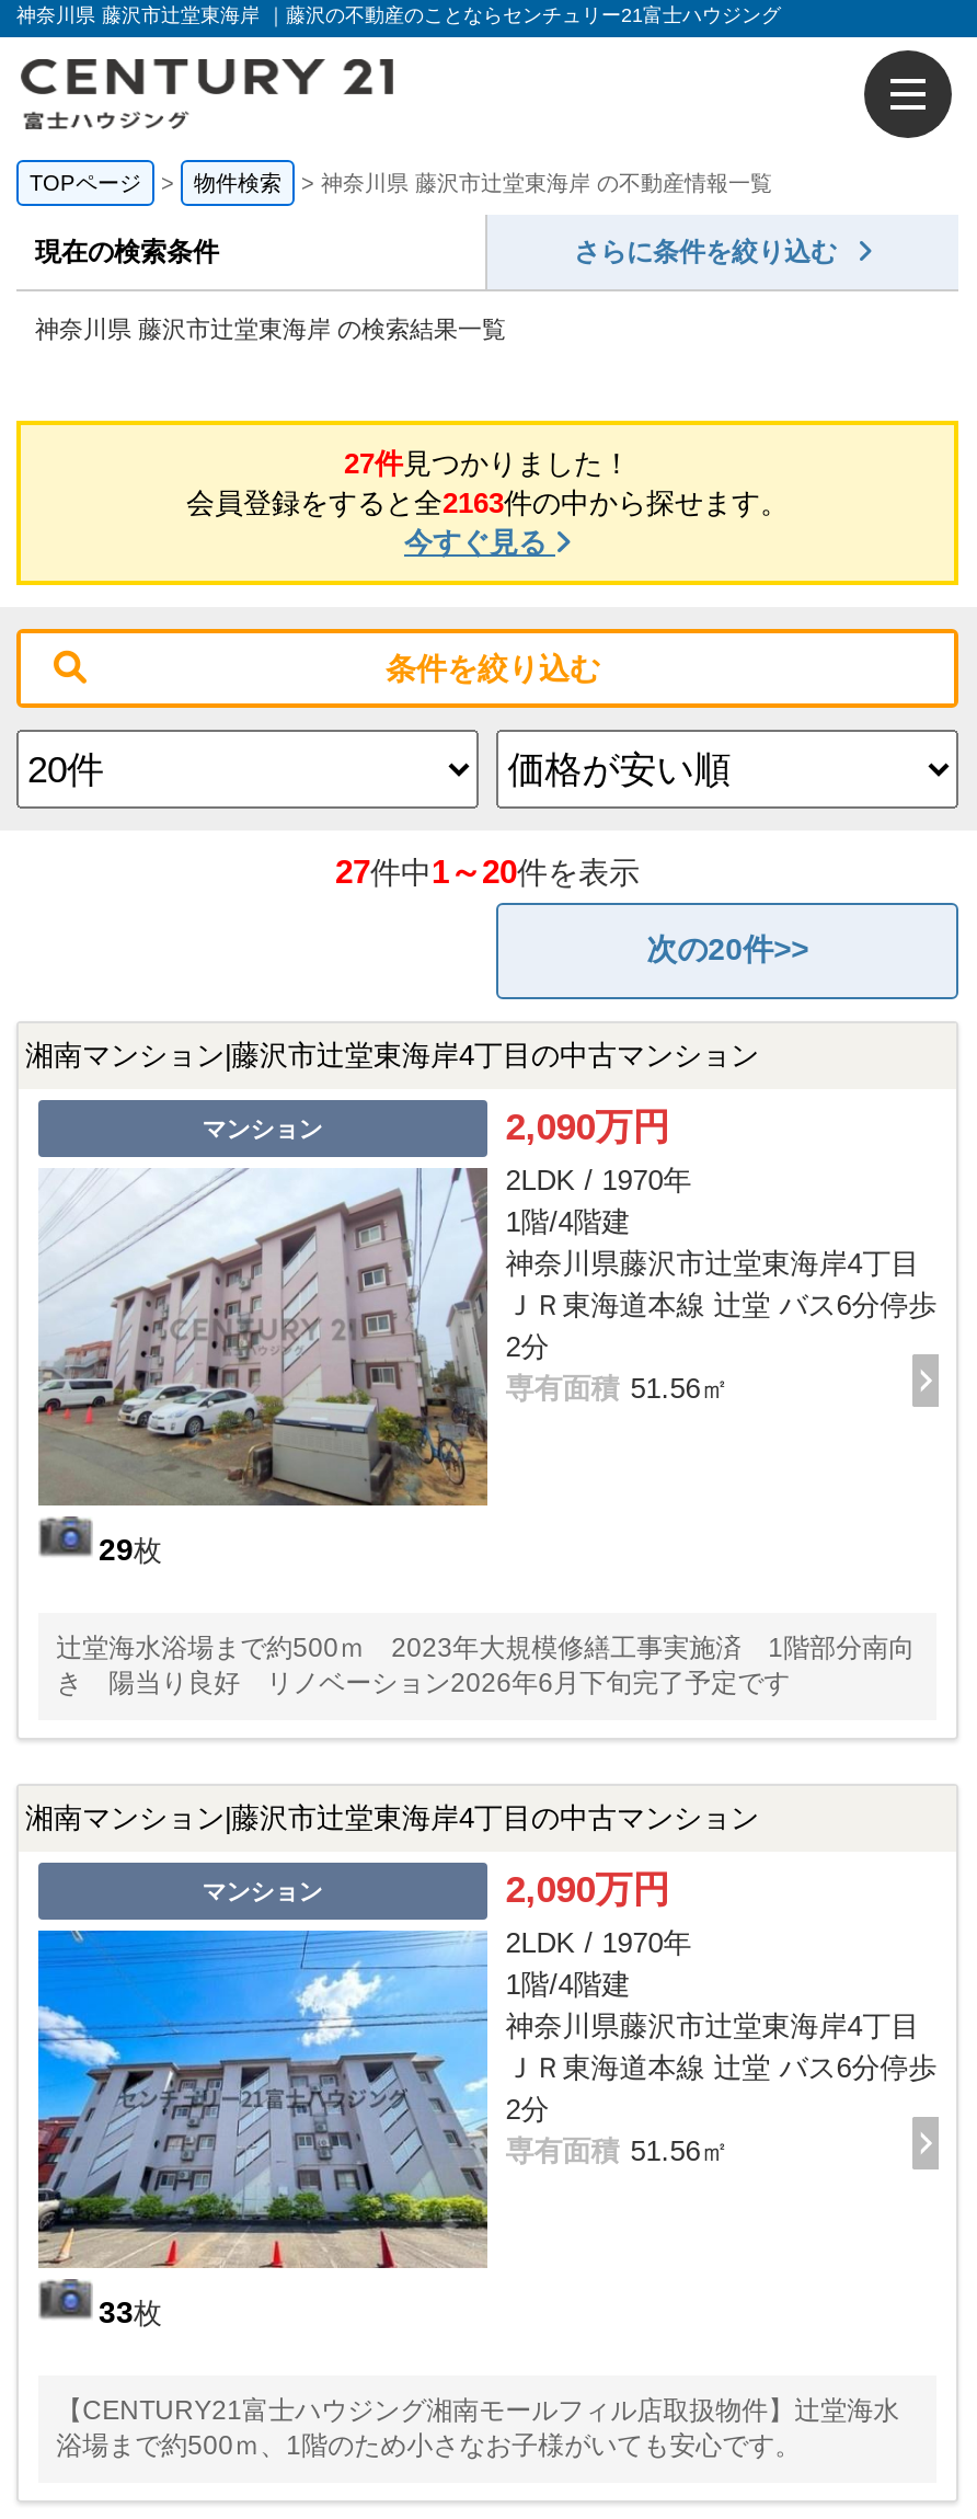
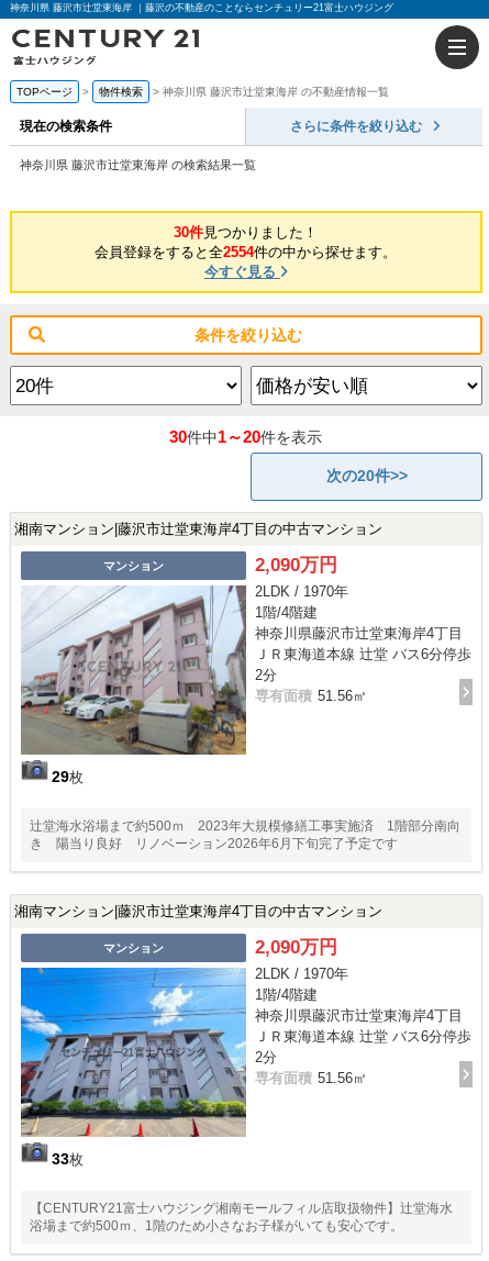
- 27件見つかりました！
+ 30件見つかりました！

- 会員登録をすると全2163件の中から探せます。
+ 会員登録をすると全2554件の中から探せます。

- 27件中1～20件を表示
+ 30件中1～20件を表示
